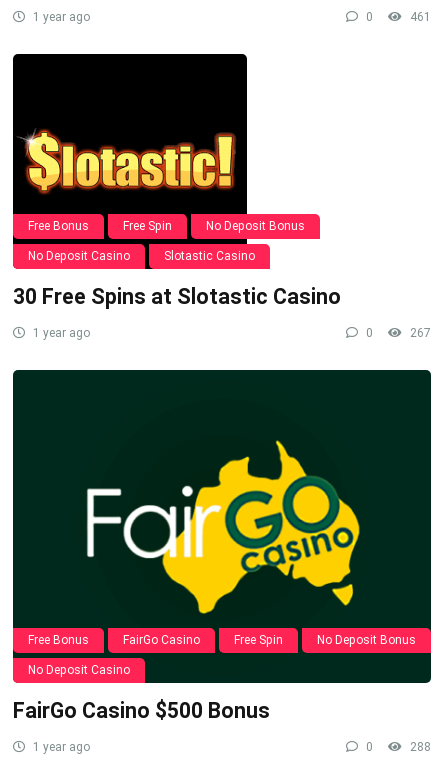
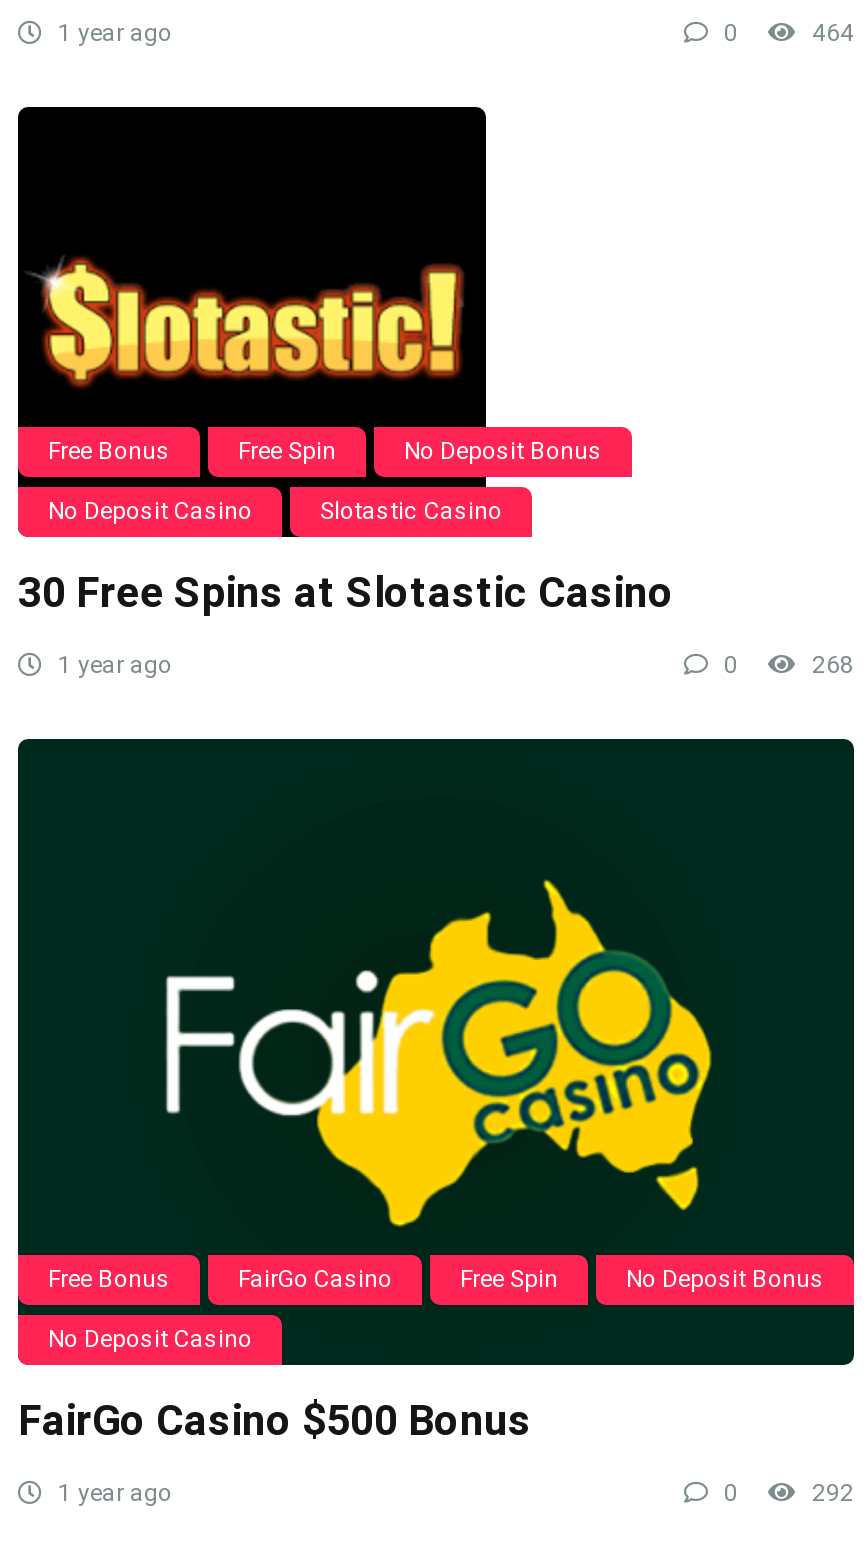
- 461
+ 464

- 267
+ 268

- 288
+ 292
